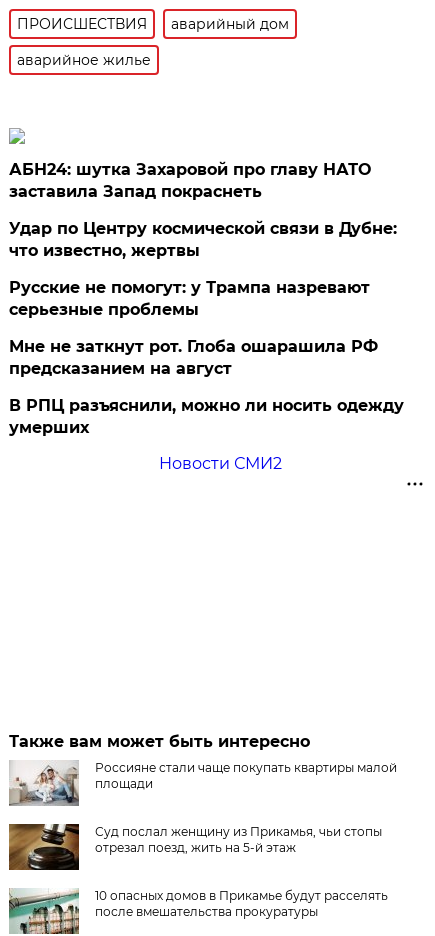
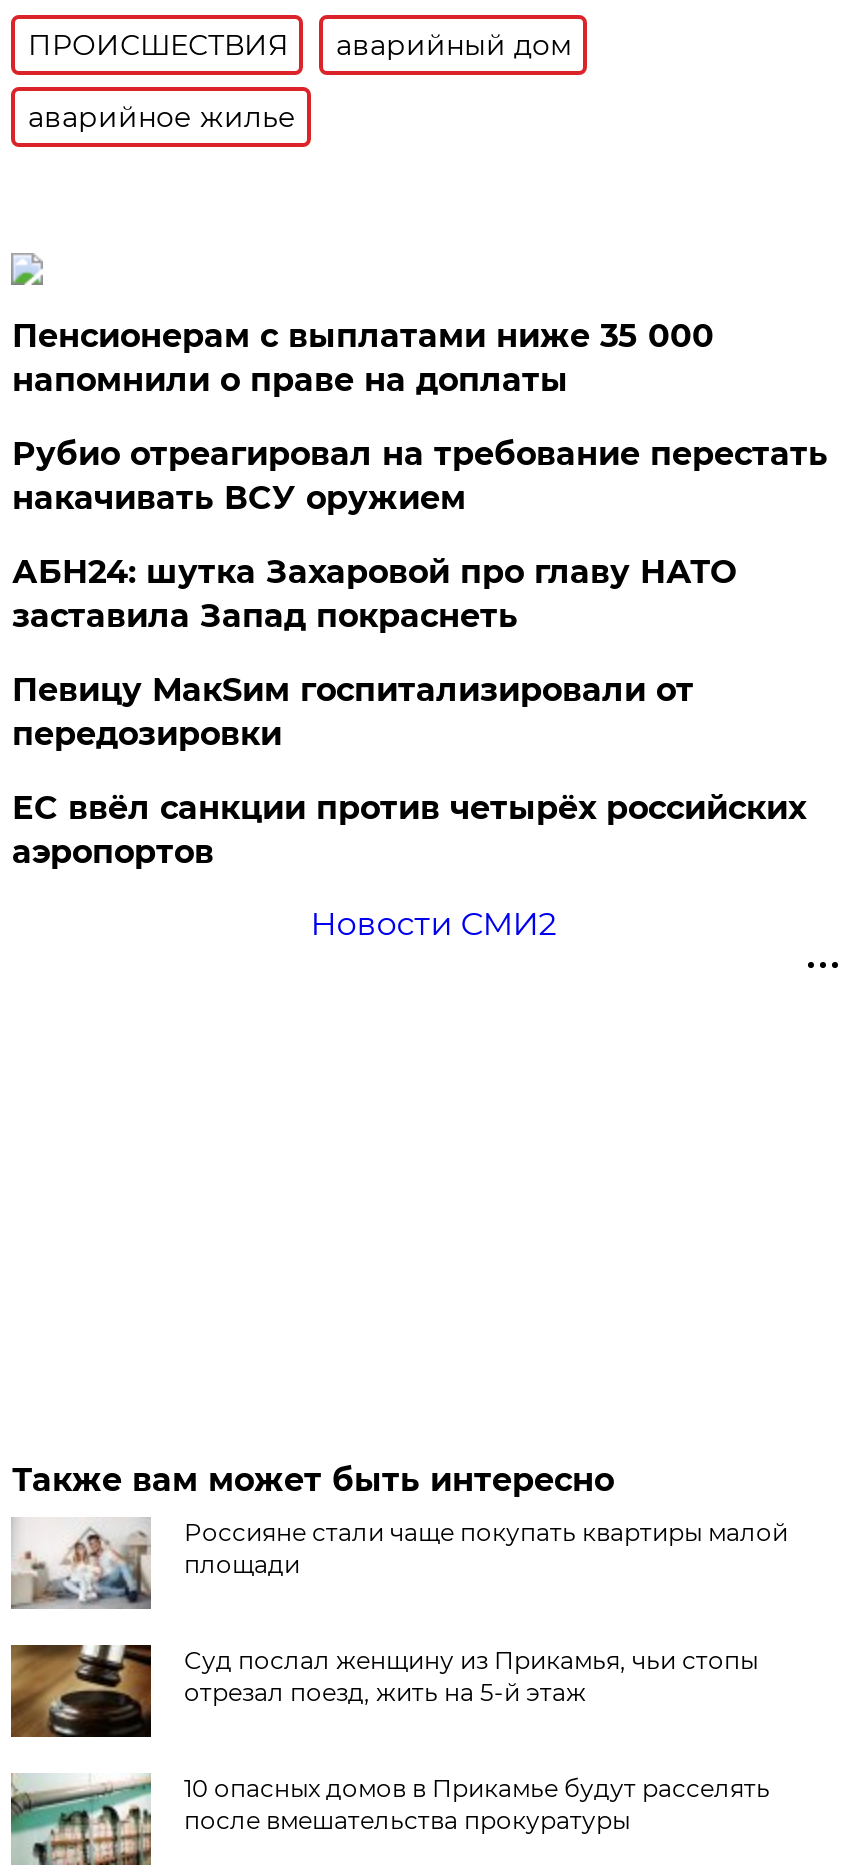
+ Пенсионерам с выплатами ниже 35 000
+ напомнили о праве на доплаты
+ Рубио отреагировал на требование перестать
+ накачивать ВСУ оружием

moved down: АБН24: шутка Захаровой про главу НАТО | заставила Запад покраснеть

- Удар по Центру космической связи в Дубне:
- что известно, жертвы
- Русские не помогут: у Трампа назревают
- серьезные проблемы
- Мне не заткнут рот. Глоба ошарашила РФ
- предсказанием на август
- В РПЦ разъяснили, можно ли носить одежду
- умерших
+ Певицу МакSим госпитализировали от
+ передозировки
+ ЕС ввёл санкции против четырёх российских
+ аэропортов
